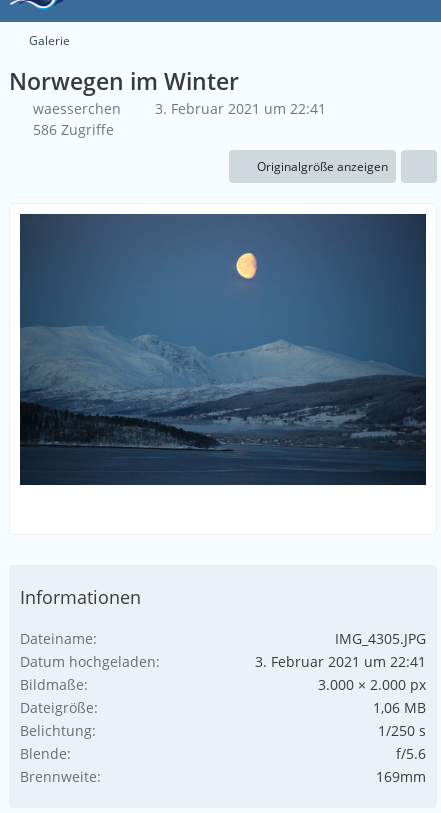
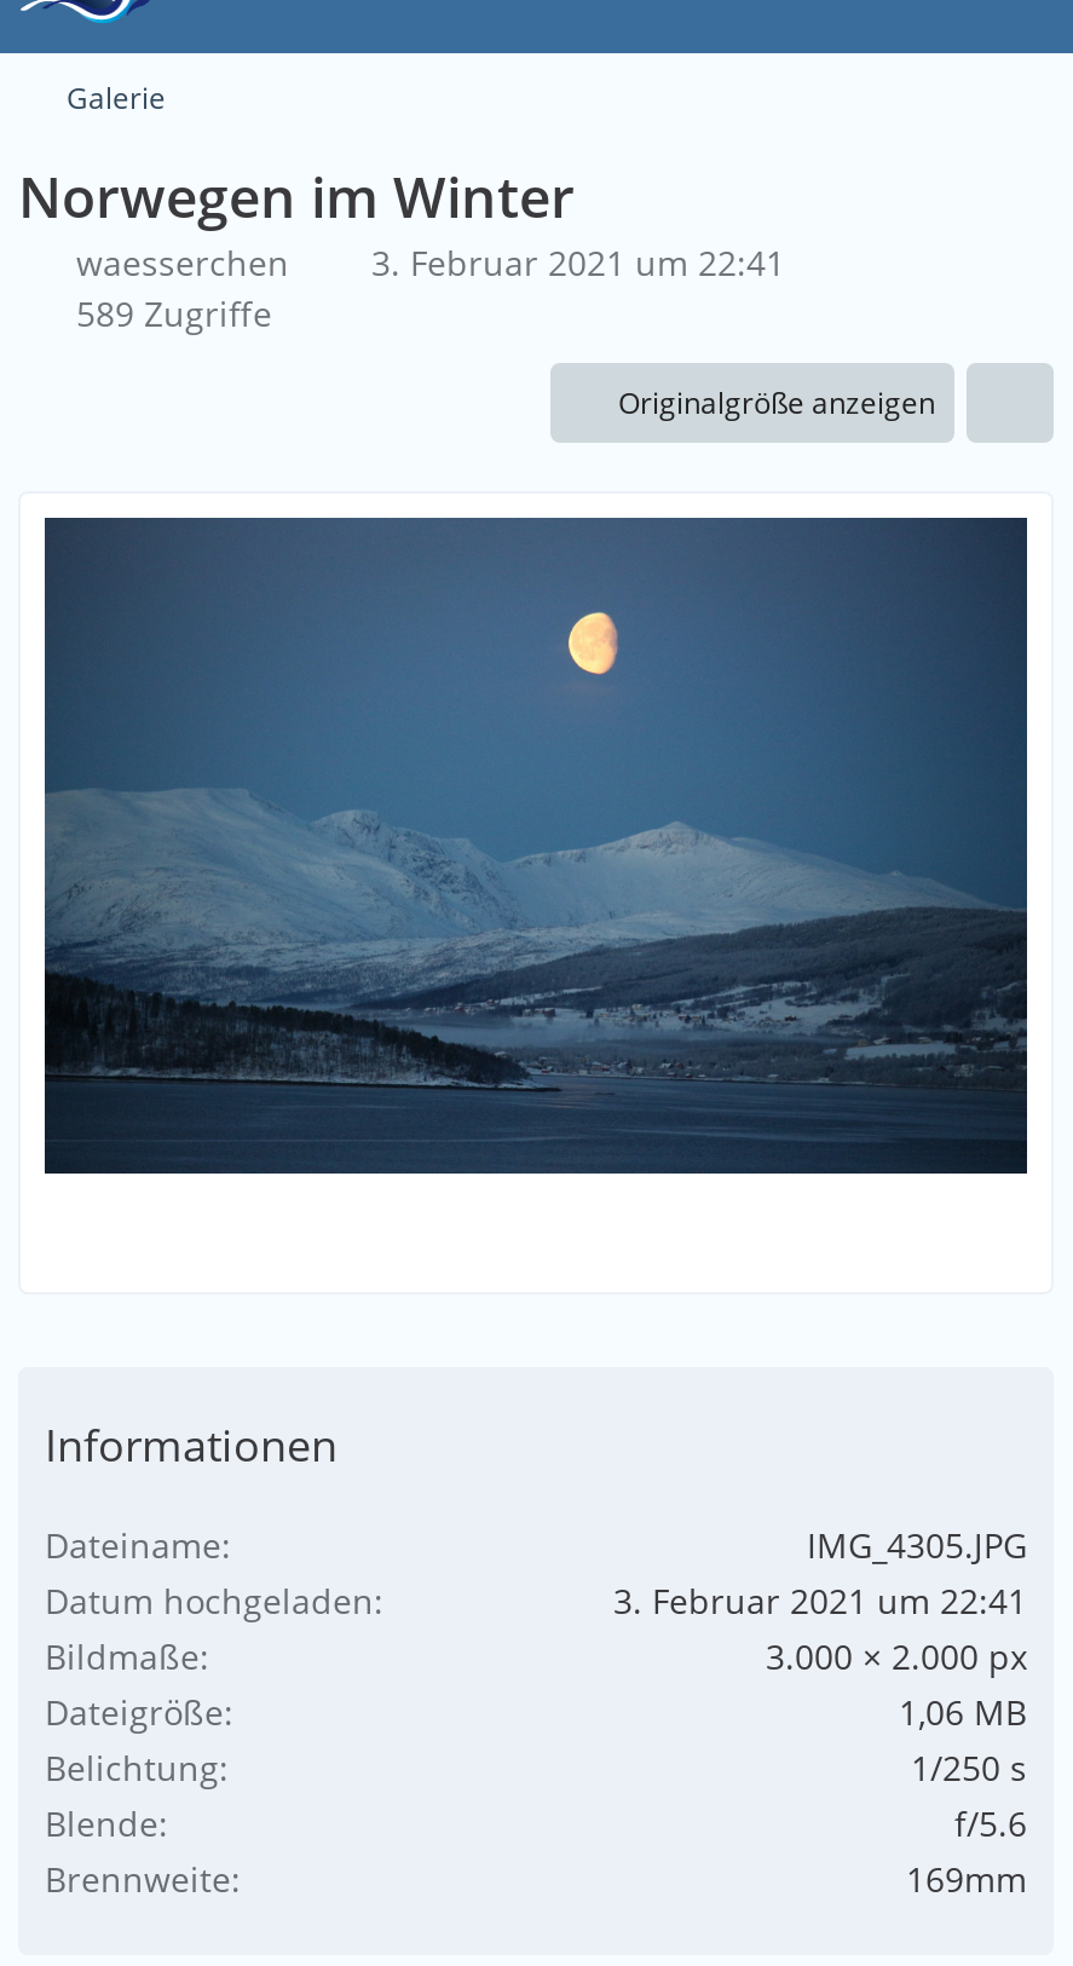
- 586 Zugriffe
+ 589 Zugriffe
